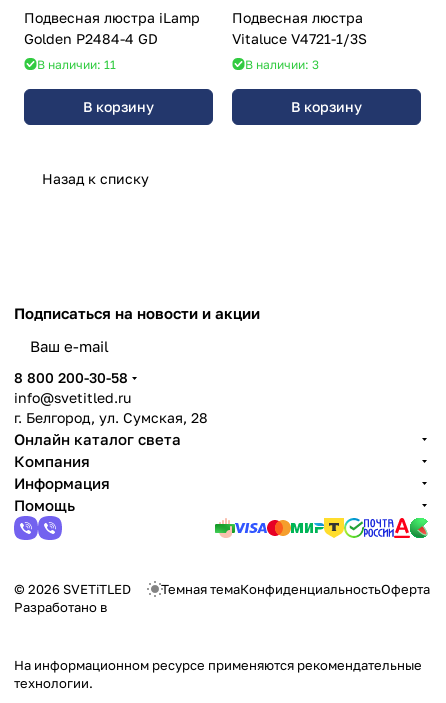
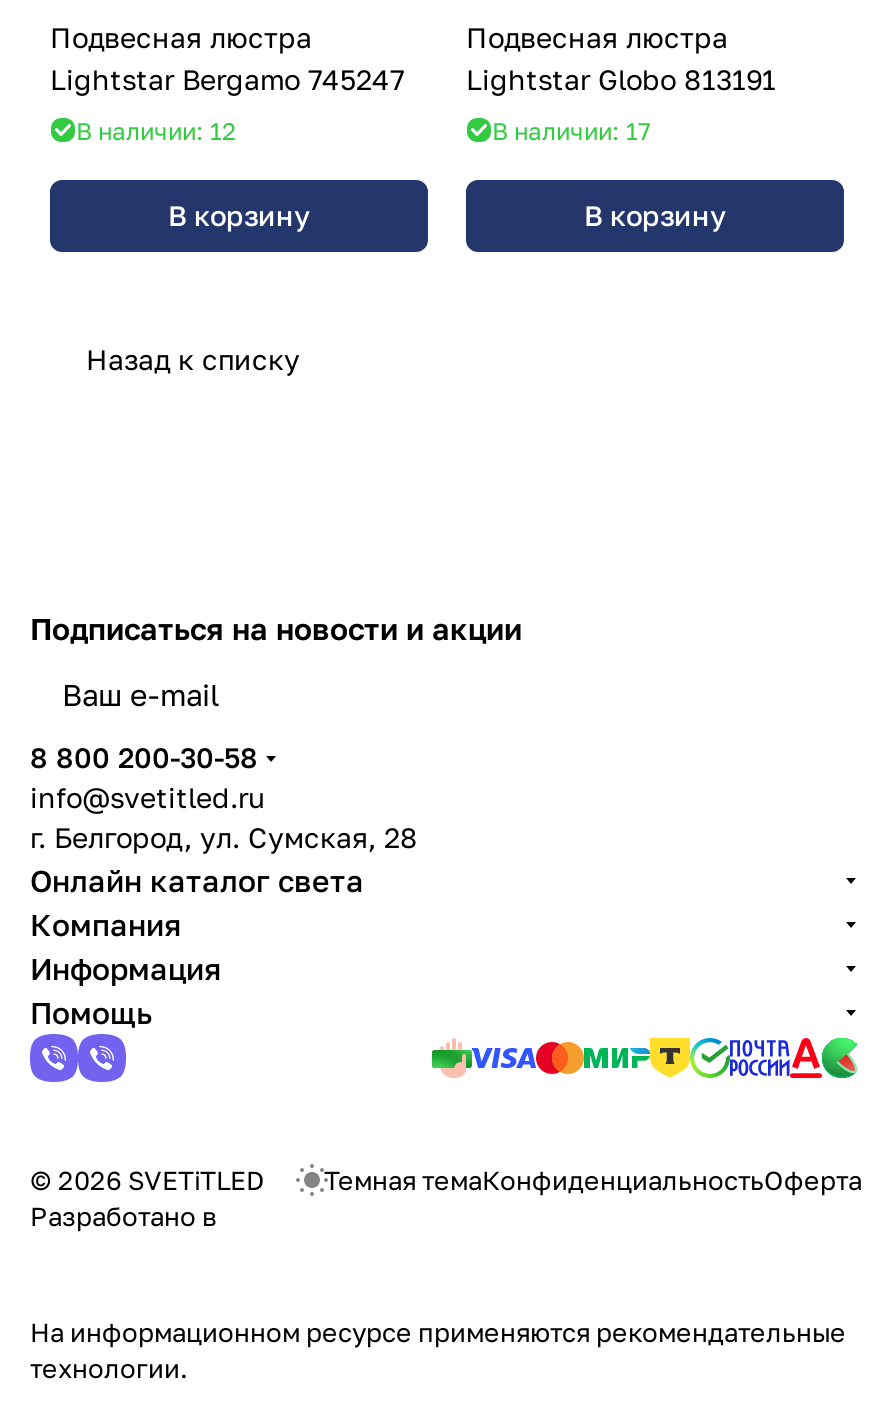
- Подвесная люстра iLamp
- Golden P2484-4 GD
+ Подвесная люстра
+ Lightstar Bergamo 745247

- Vitaluce V4721-1/3S
+ Lightstar Globo 813191

- В наличии: 11
+ В наличии: 12

- В наличии: 3
+ В наличии: 17
